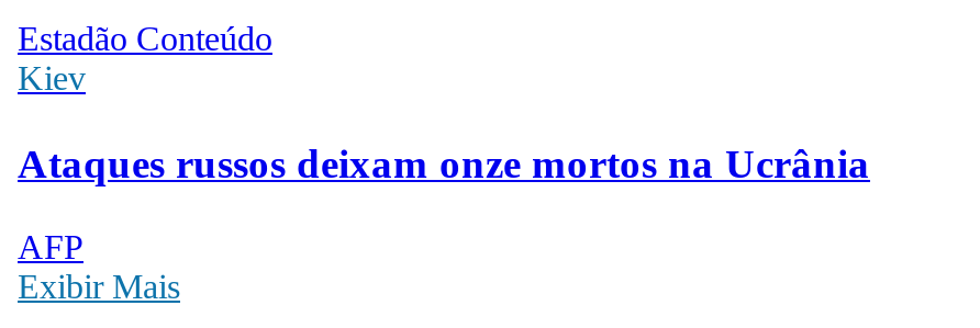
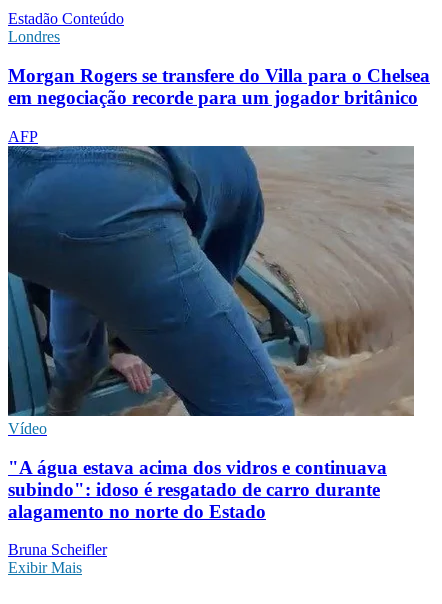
- Kiev
+ Londres

- Ataques russos deixam onze mortos na Ucrânia
+ Morgan Rogers se transfere do Villa para o Chelsea
+ em negociação recorde para um jogador britânico

+ [image]
+ Vídeo
+ "A água estava acima dos vidros e continuava
+ subindo": idoso é resgatado de carro durante
+ alagamento no norte do Estado
+ Bruna Scheifler
